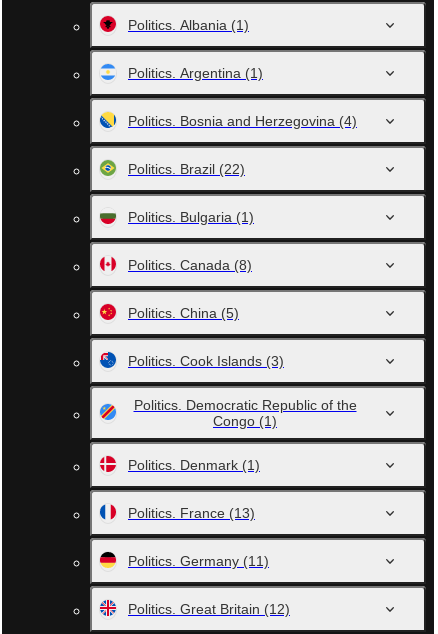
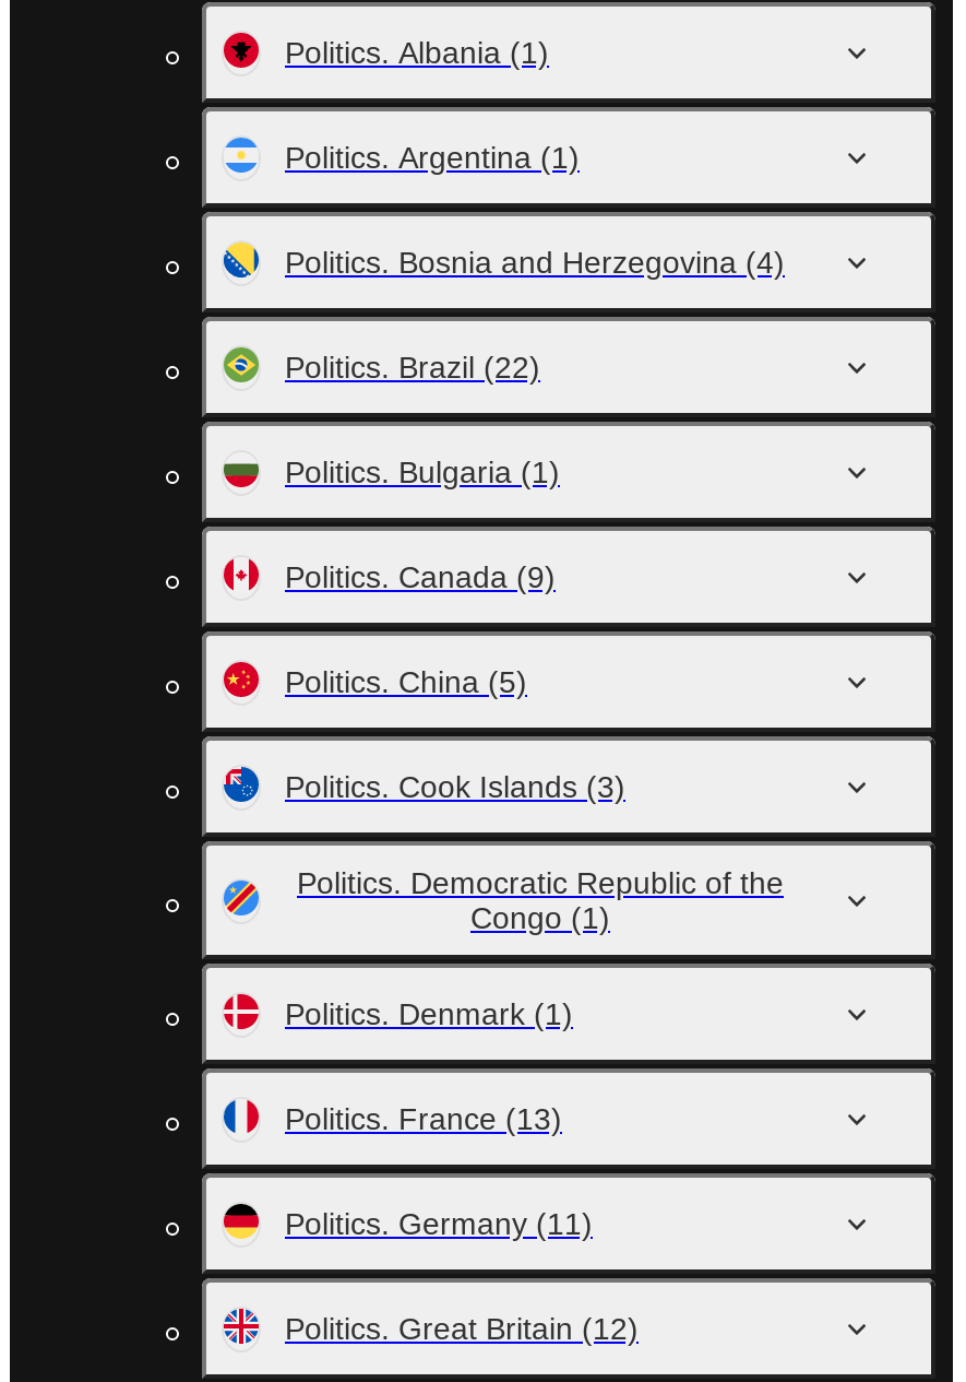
- Politics. Canada (8)
+ Politics. Canada (9)
